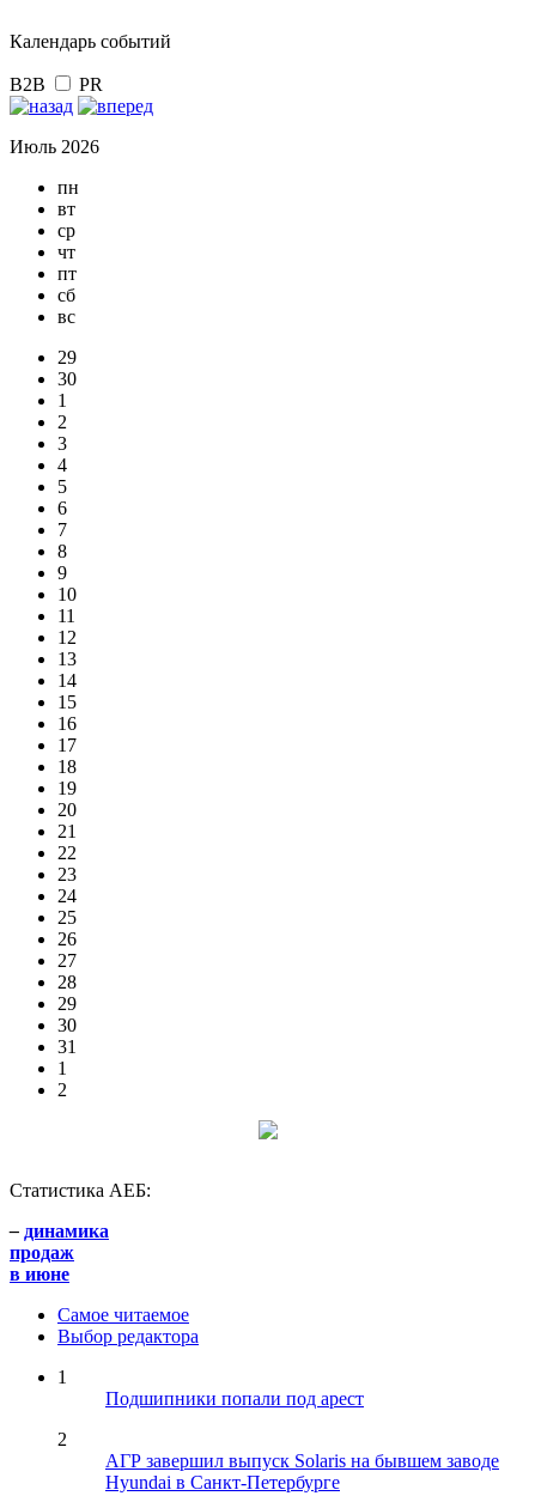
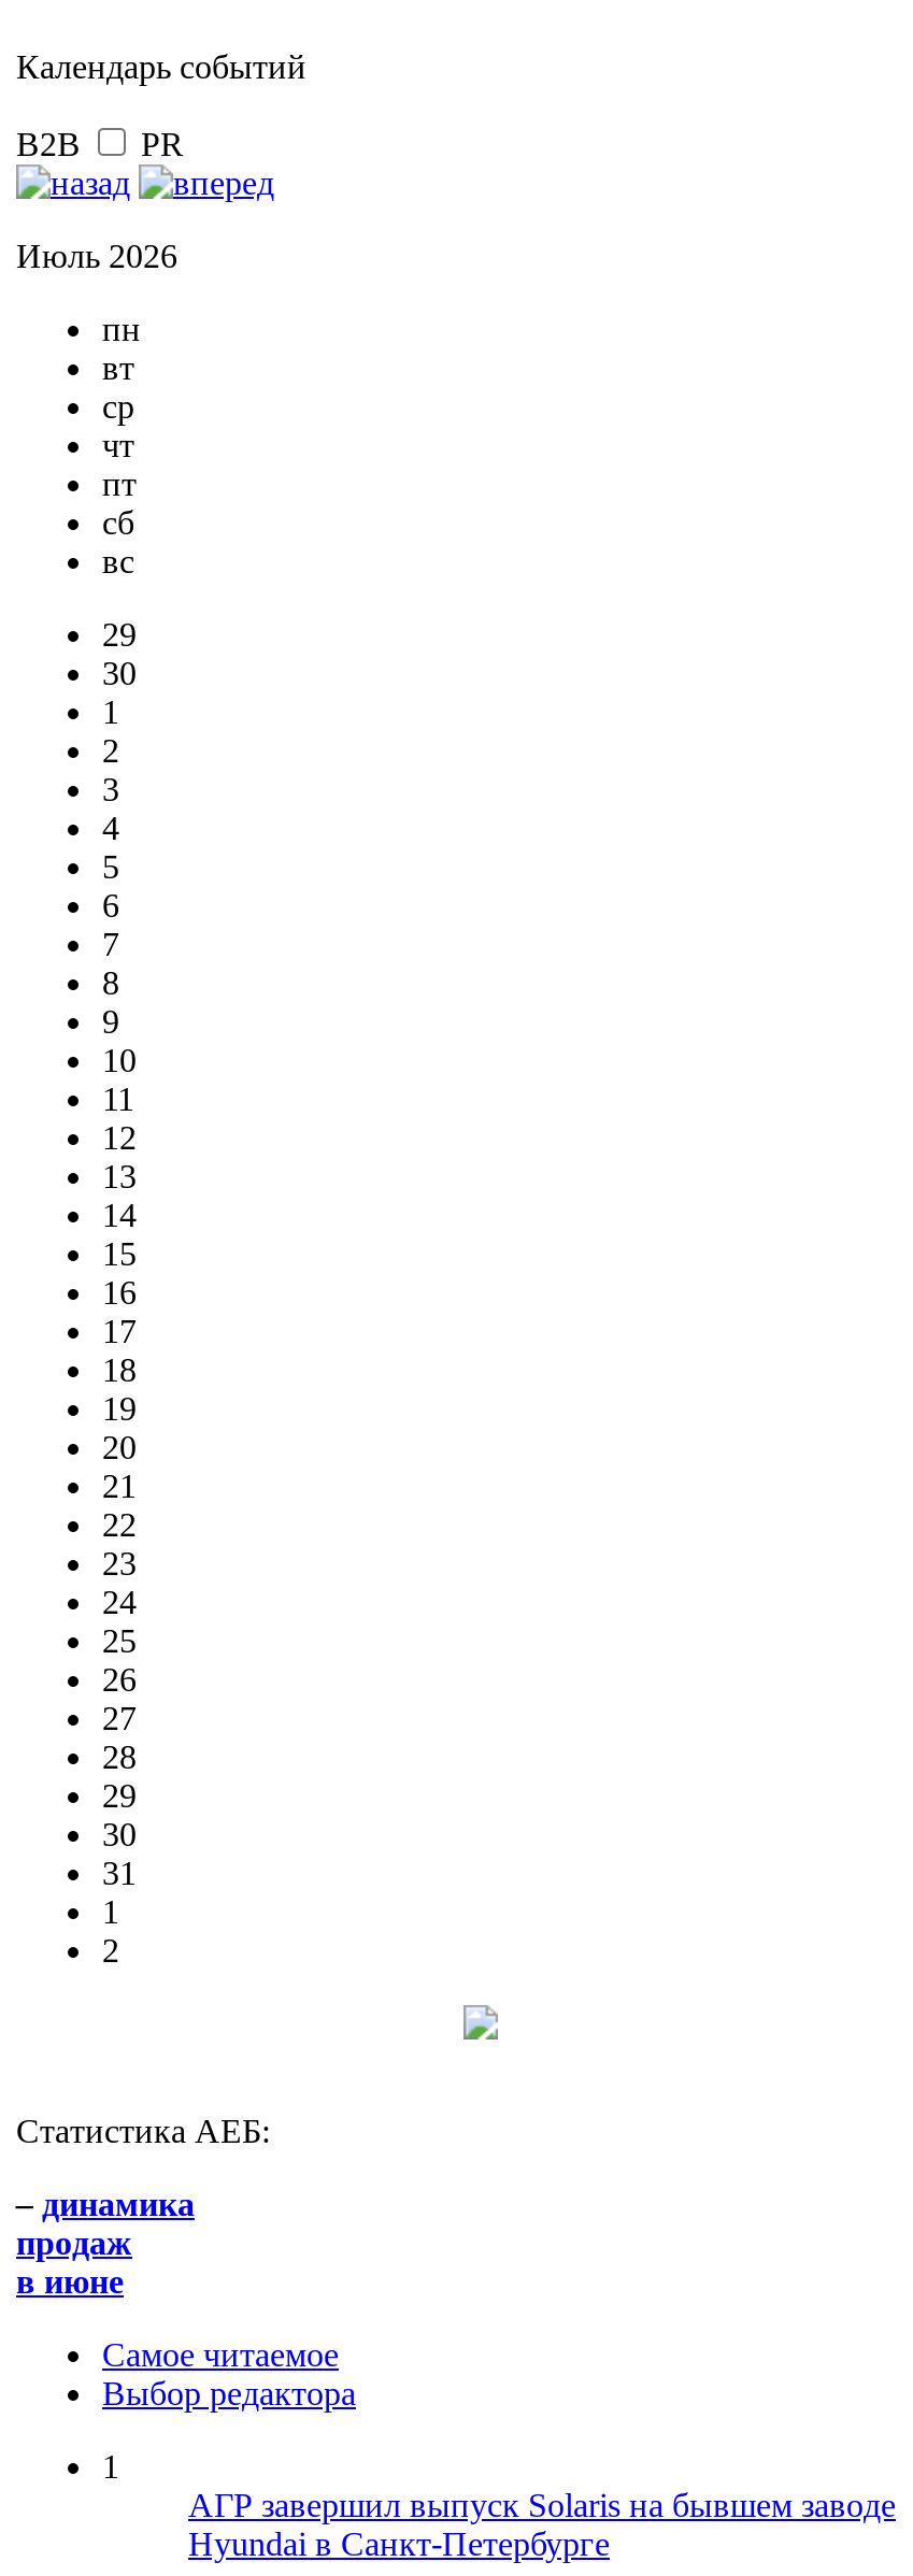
- Подшипники попали под арест
- 2
